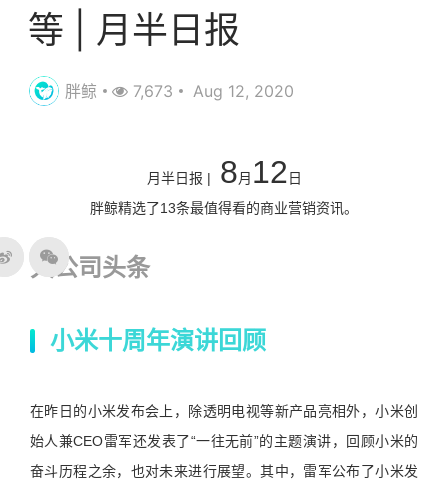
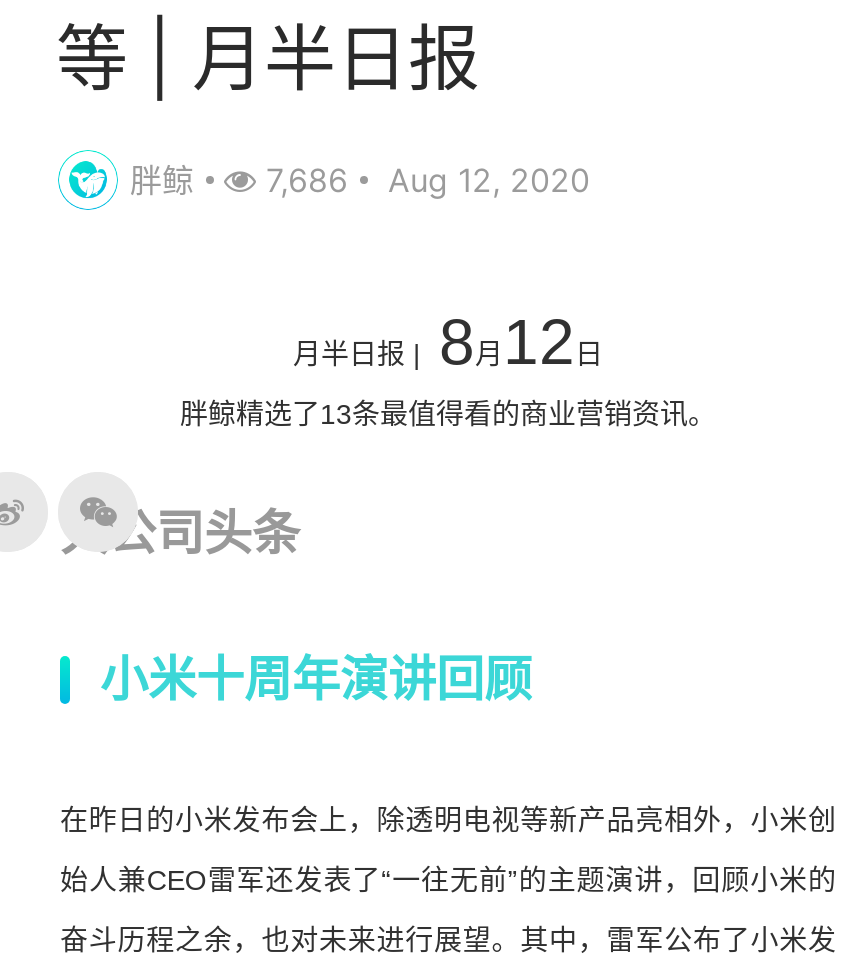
- 胖鲸 7,673 Aug 12, 2020
+ 胖鲸 7,686 Aug 12, 2020
